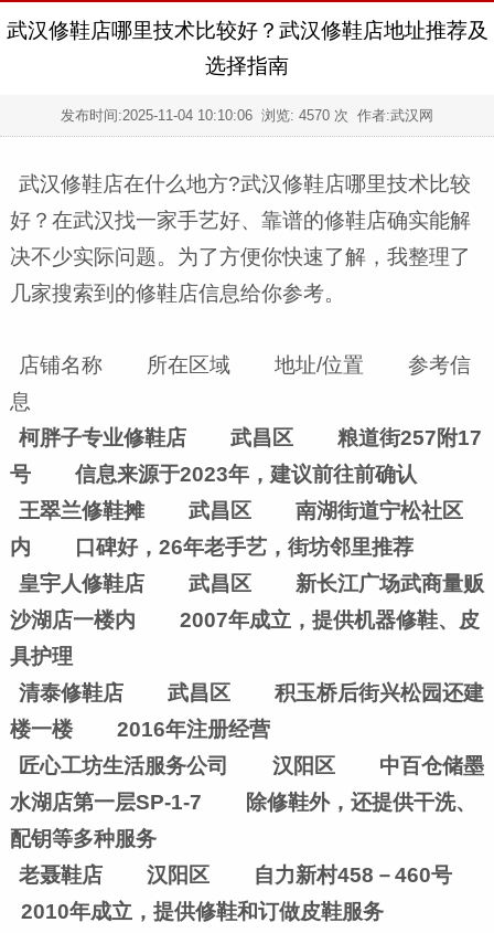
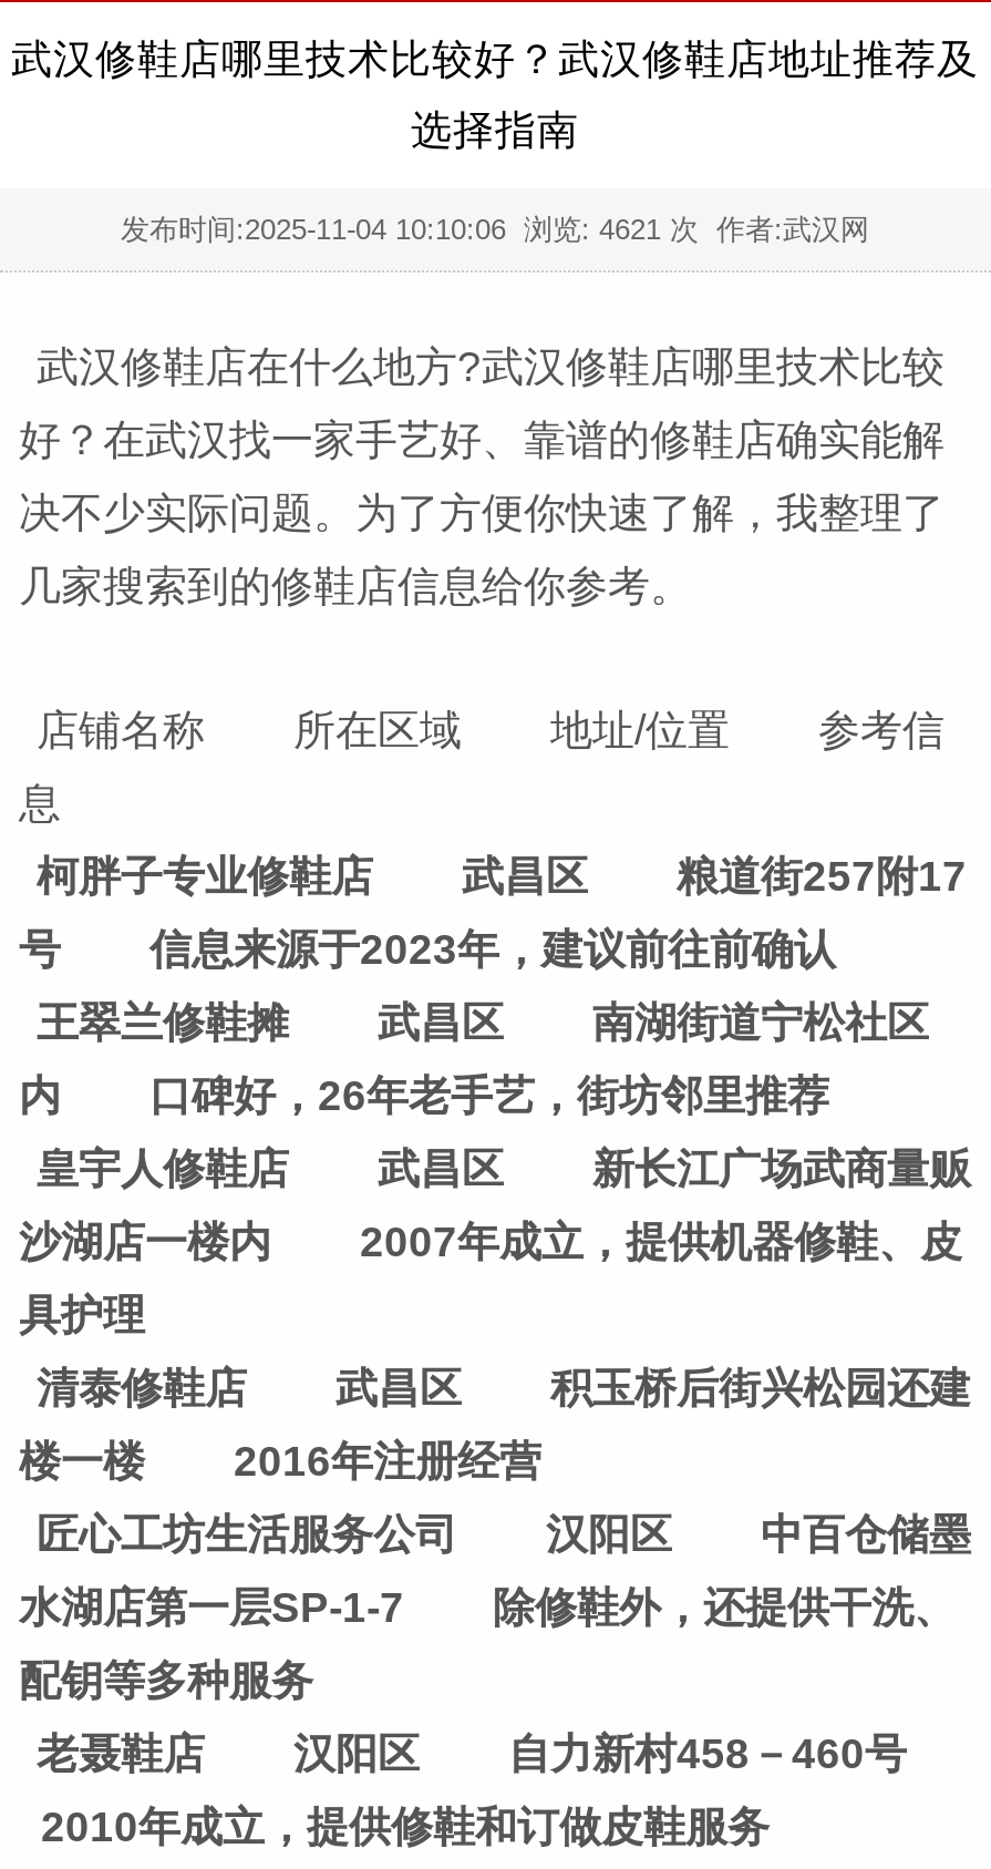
- 发布时间:2025-11-04 10:10:06浏览: 4570 次 作者:武汉网
+ 发布时间:2025-11-04 10:10:06浏览: 4621 次 作者:武汉网
